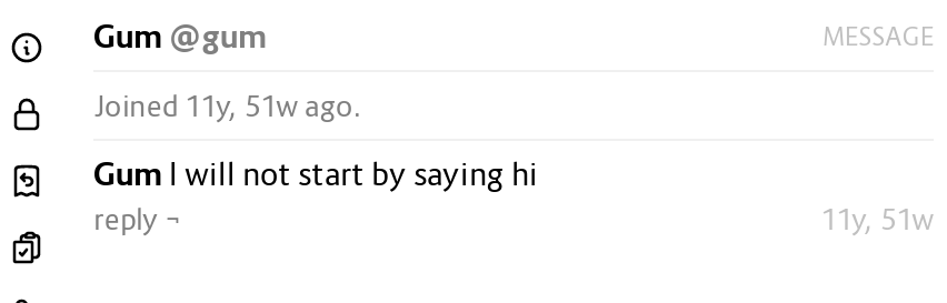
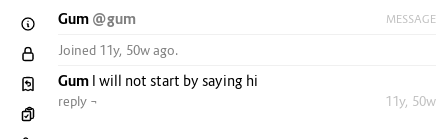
- Joined 11y, 51w ago.
+ Joined 11y, 50w ago.

- 11y, 51w
+ 11y, 50w
